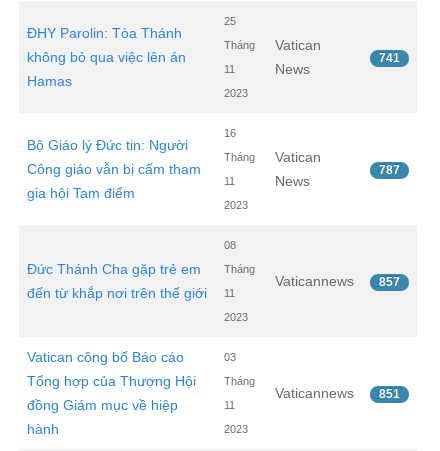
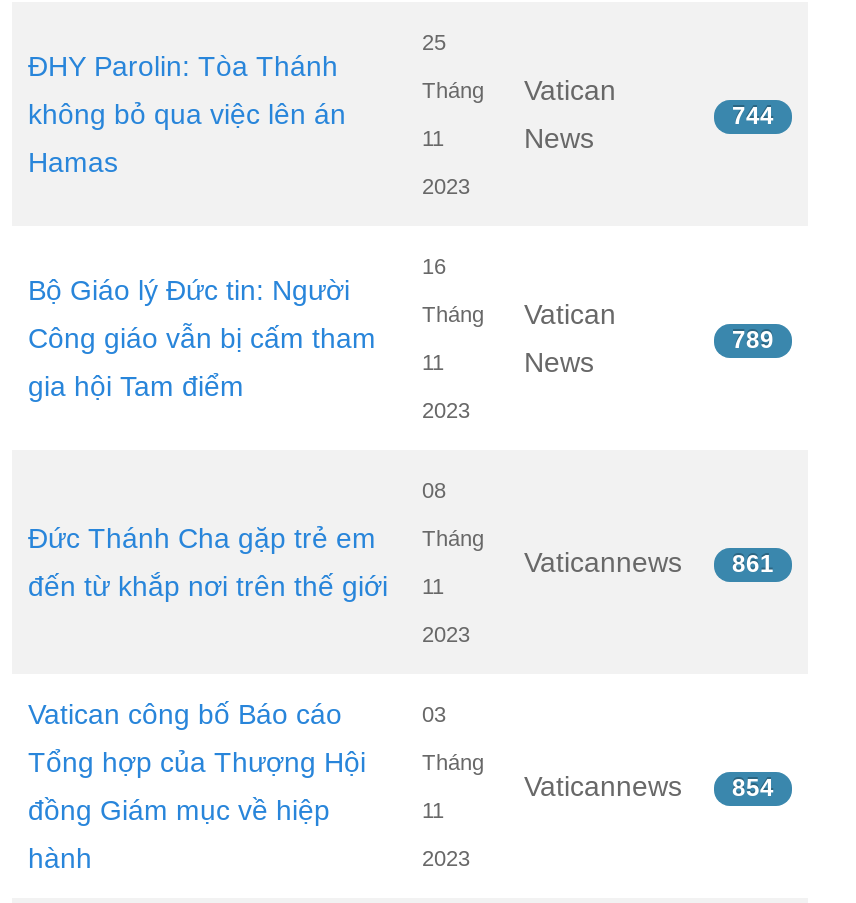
- 741
+ 744

- 787
+ 789

- Vaticannews 857
+ Vaticannews 861

- Vaticannews 851
+ Vaticannews 854
